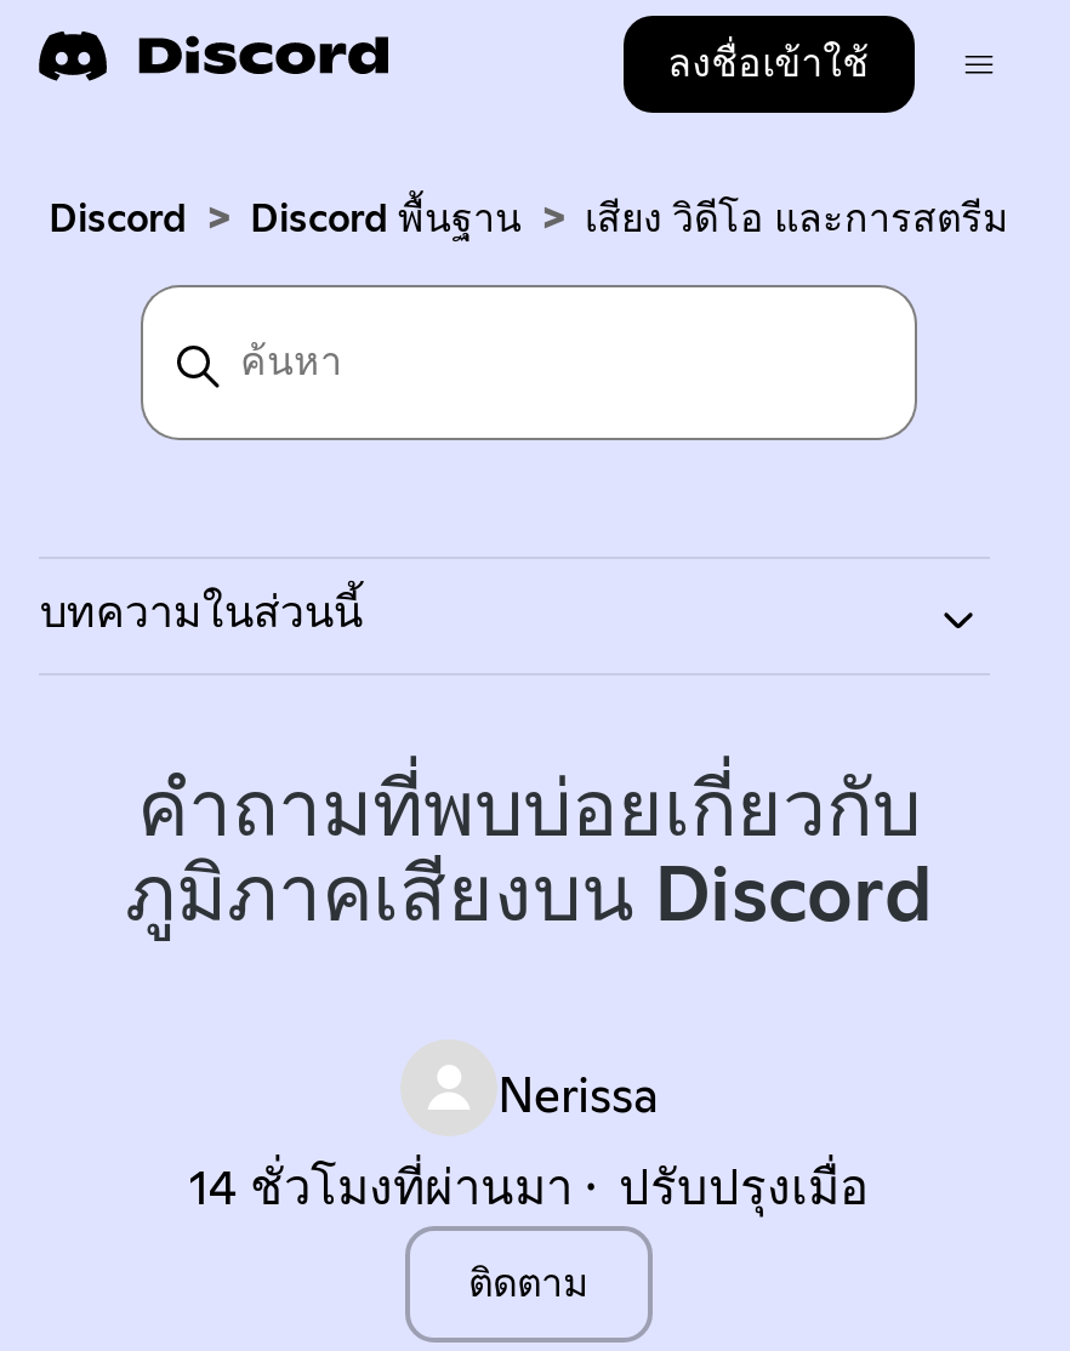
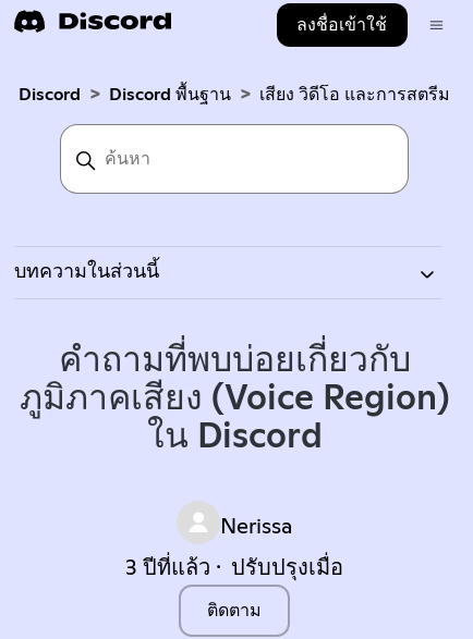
- ภูมิภาคเสียงบน Discord
+ ภูมิภาคเสียง (Voice Region)
+ ใน Discord

- 14 ชั่วโมงที่ผ่านมา
+ 3 ปีที่แล้ว
